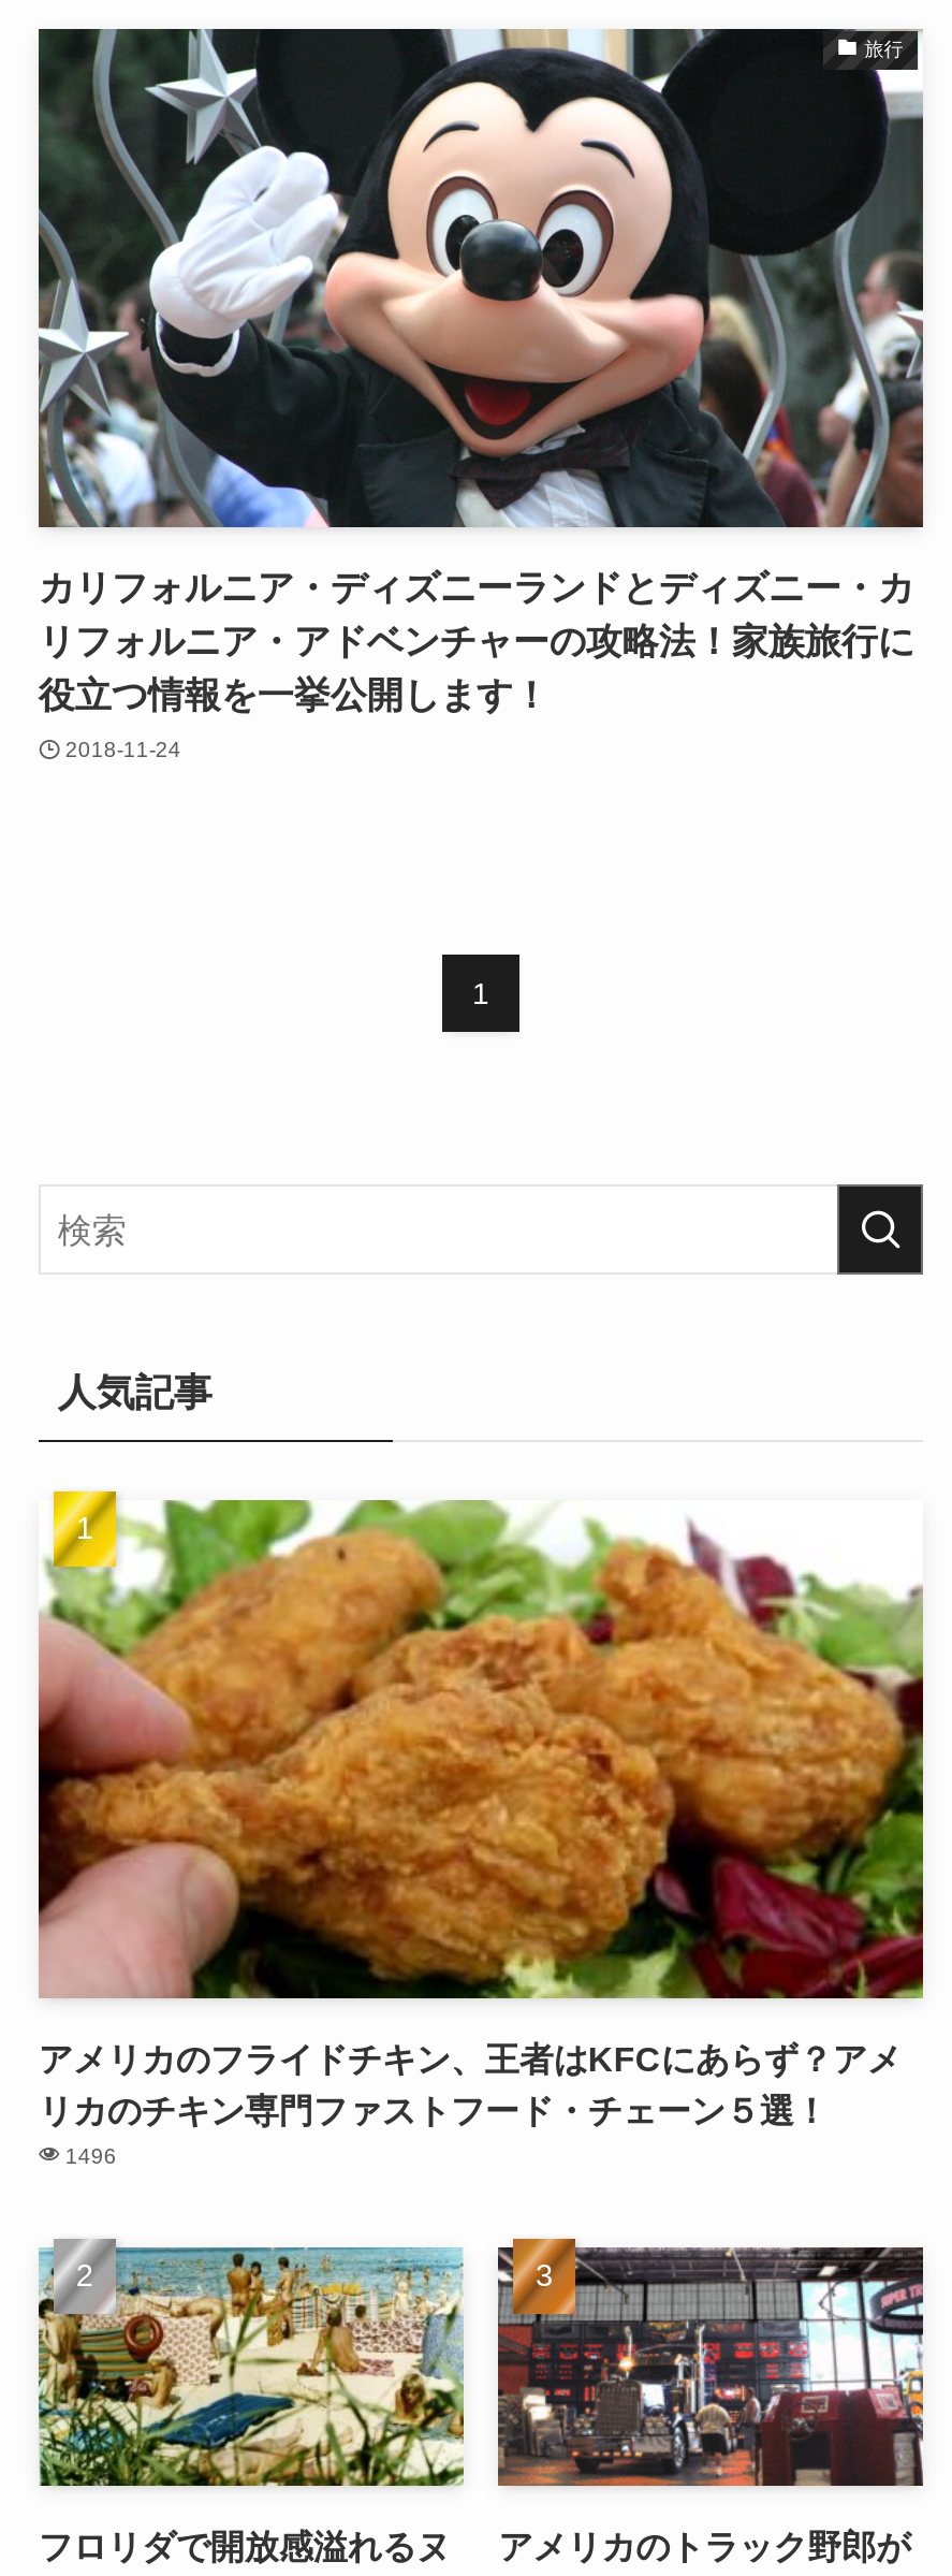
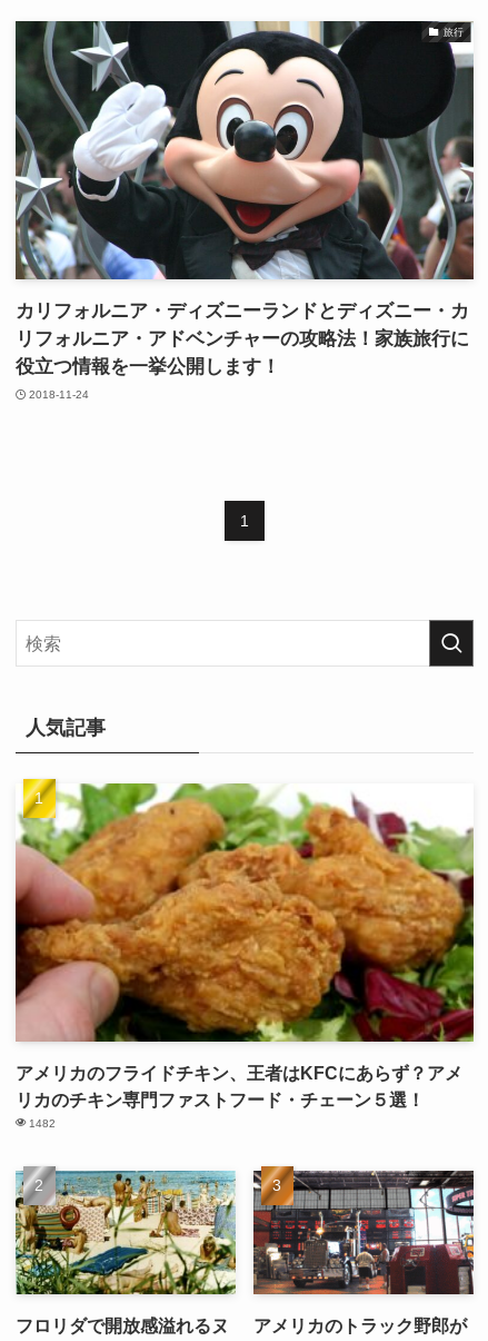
- 1496
+ 1482
